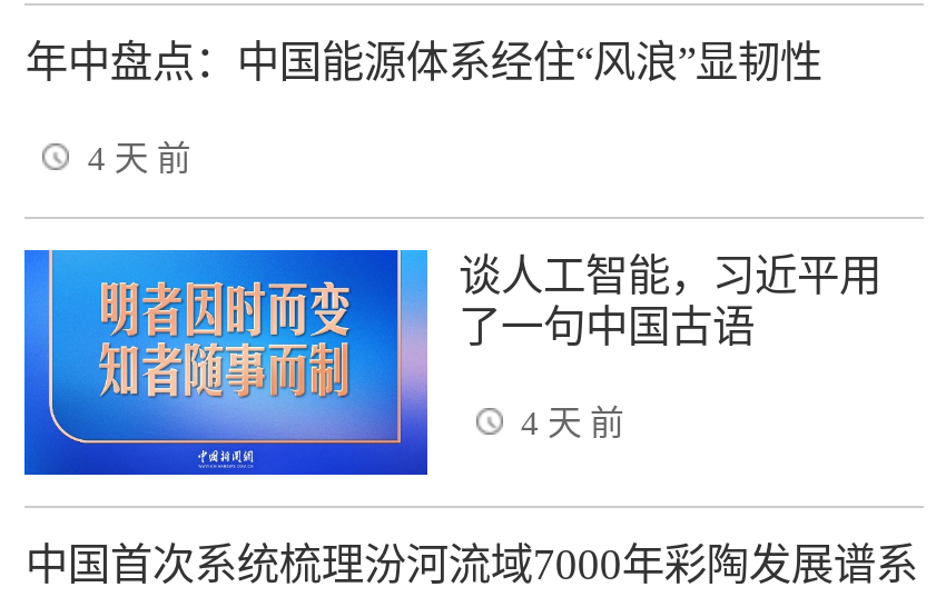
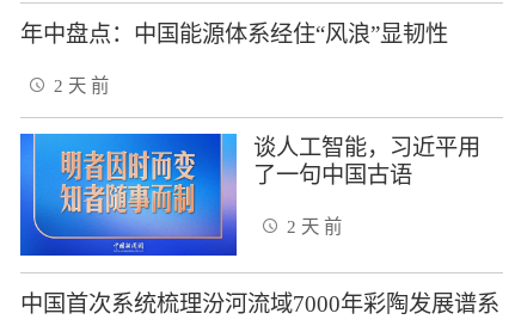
- 4 天 前
+ 2 天 前

- 4 天 前
+ 2 天 前
